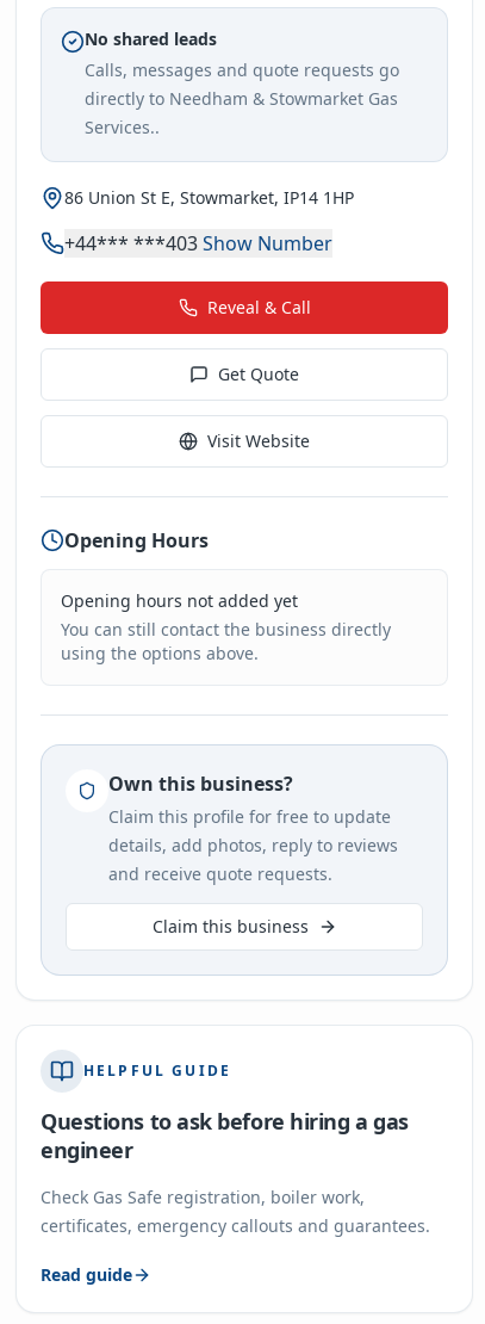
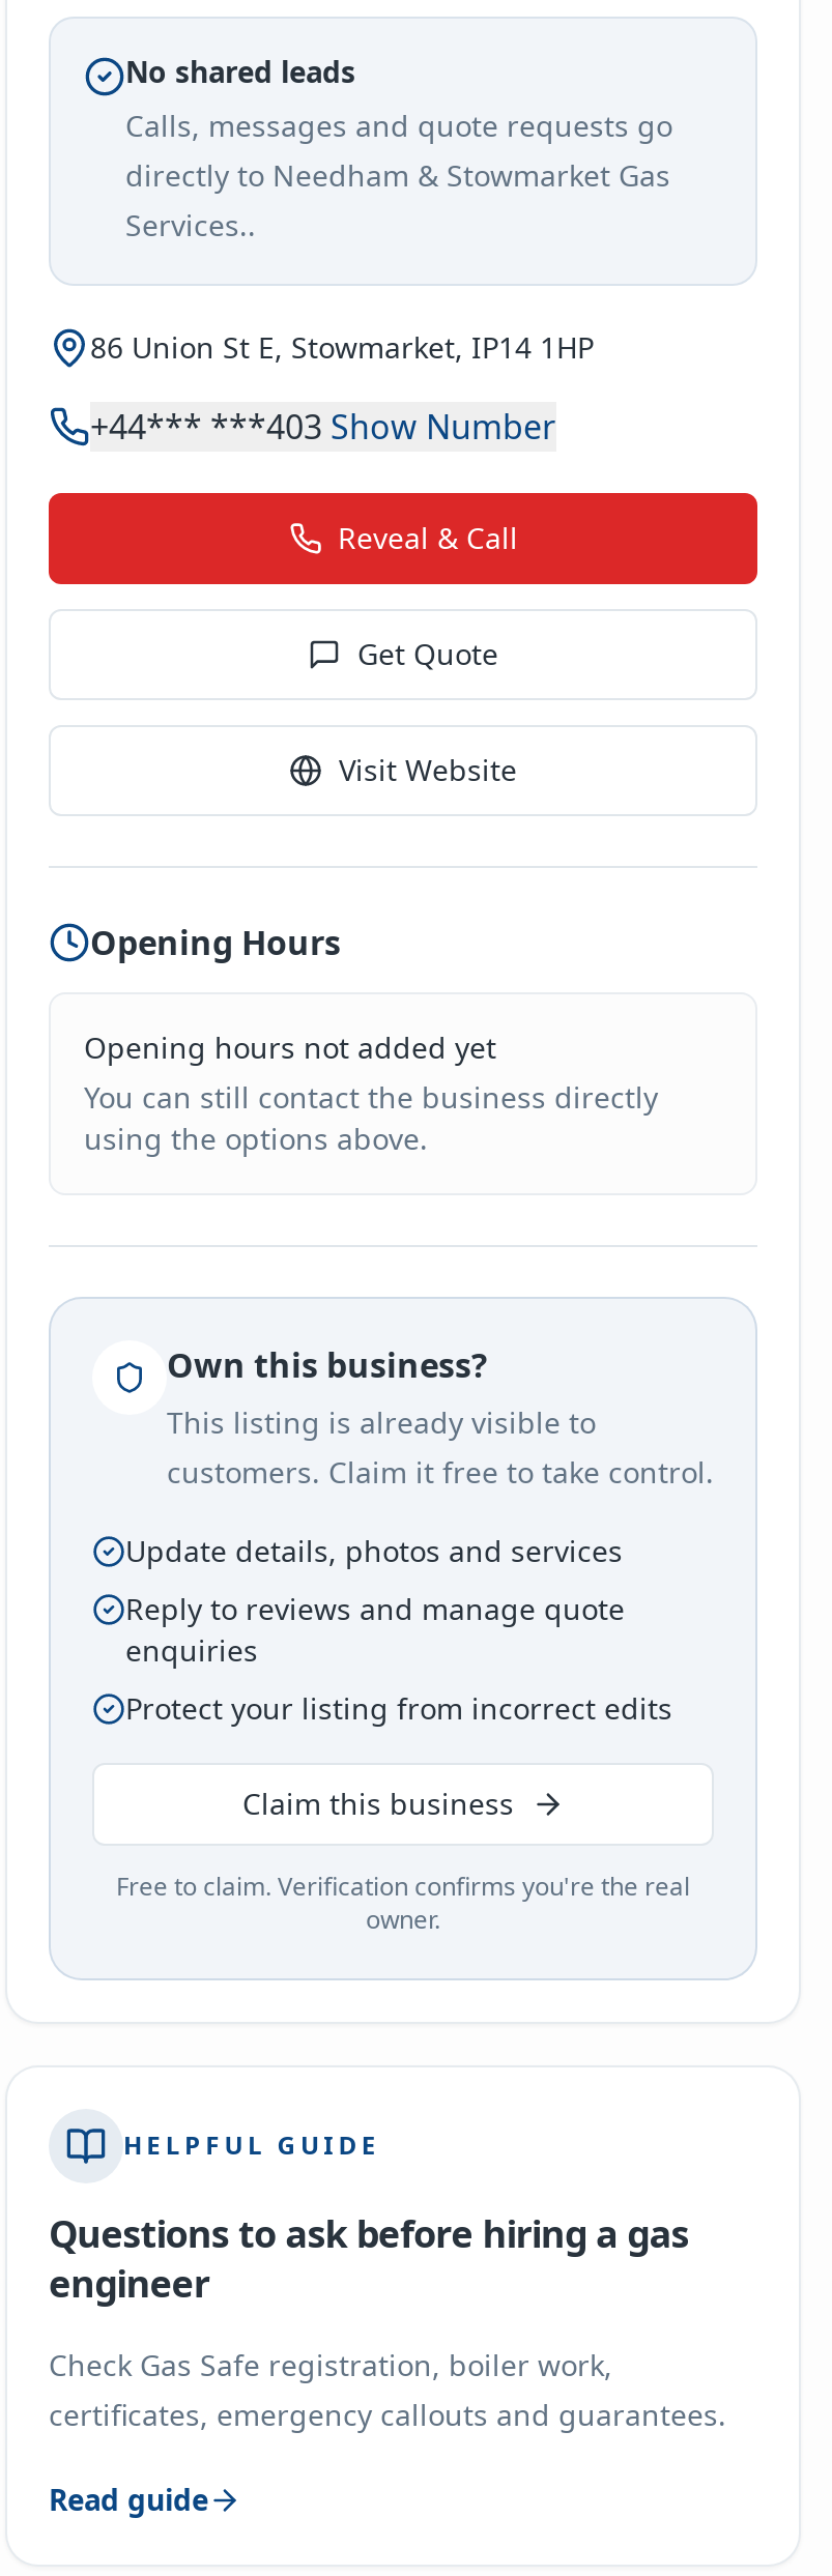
- Claim this profile for free to update
- details, add photos, reply to reviews
- and receive quote requests.
+ This listing is already visible to
+ customers. Claim it free to take control.
+ Update details, photos and services
+ Reply to reviews and manage quote
+ enquiries
+ Protect your listing from incorrect edits

+ Free to claim. Verification confirms you're the real
+ owner.
